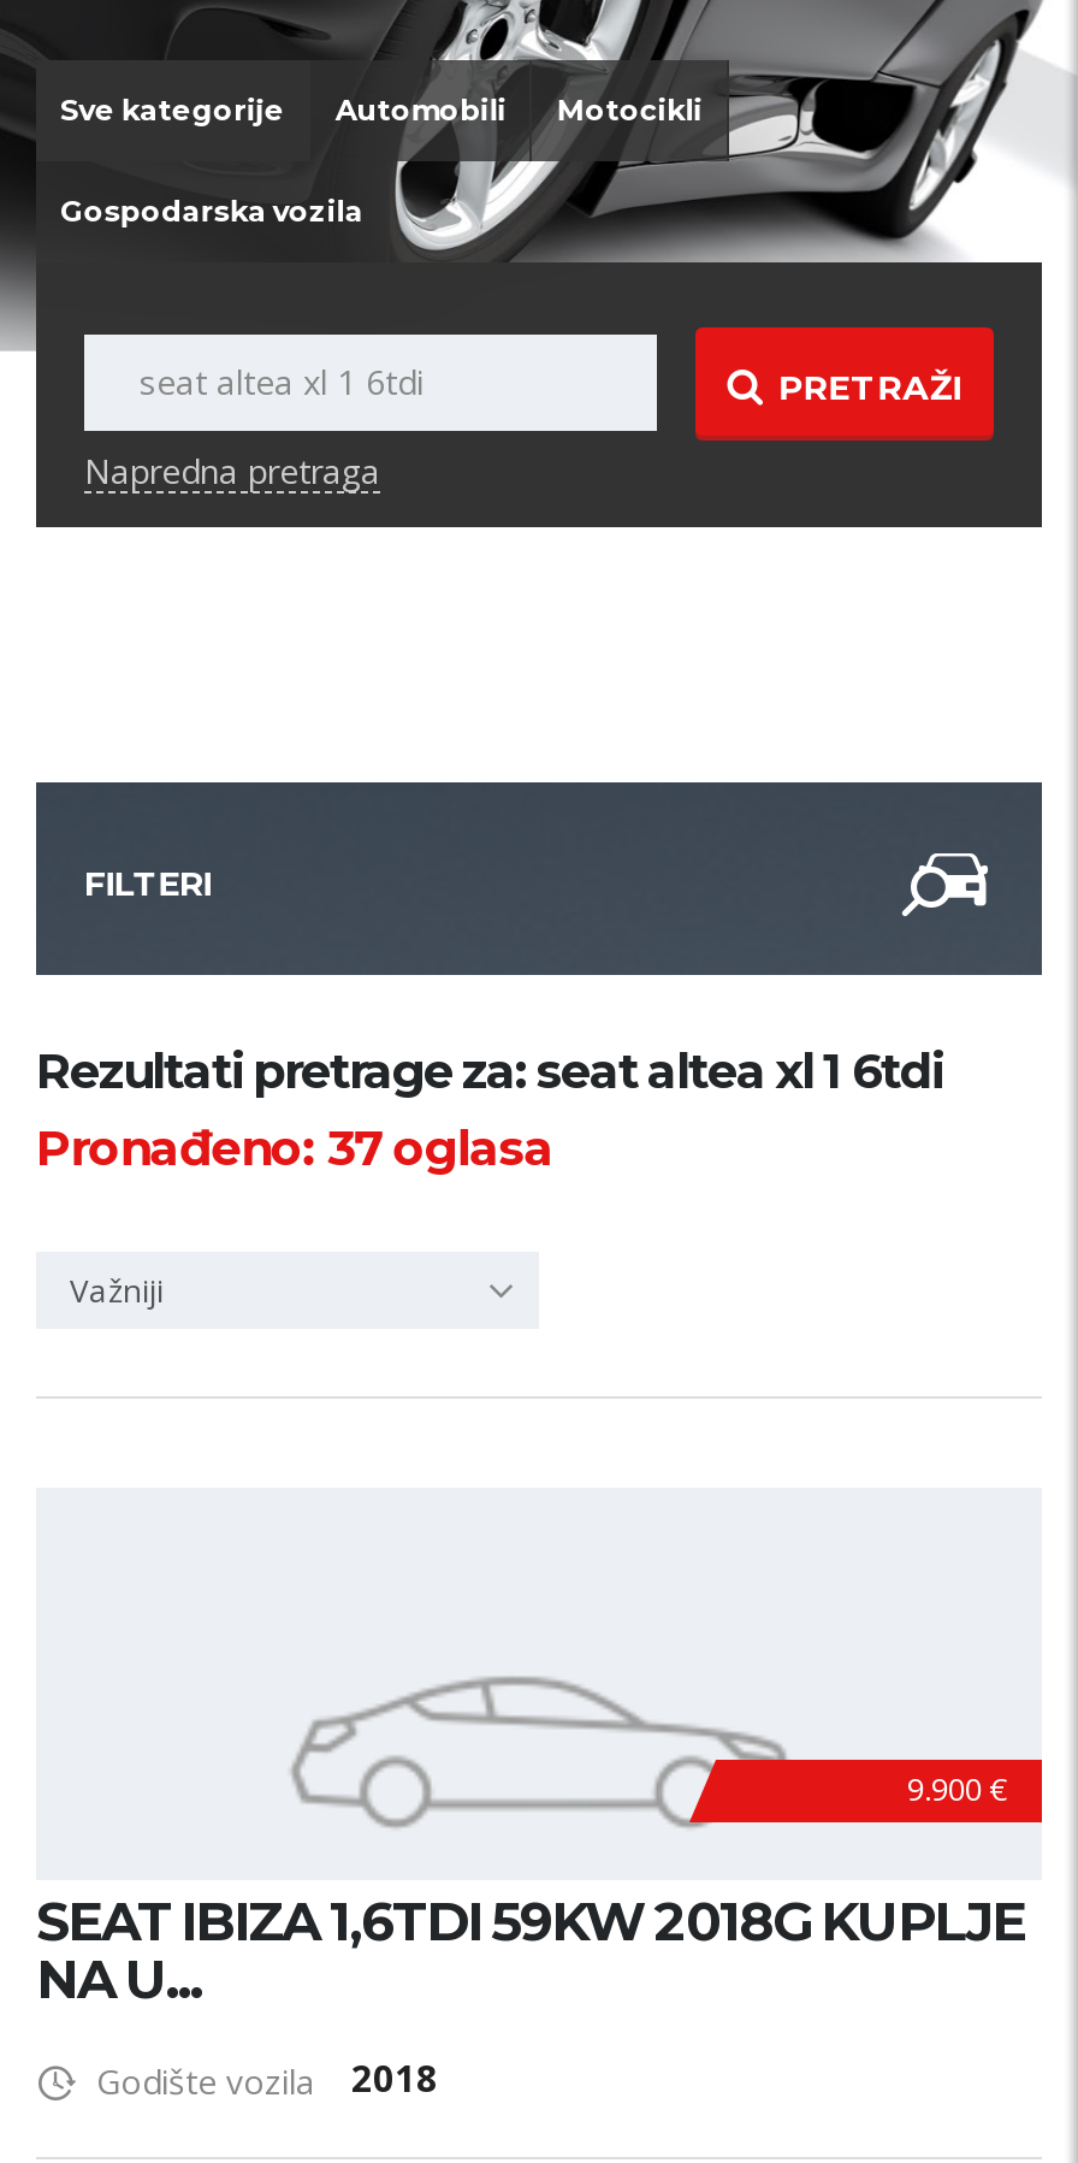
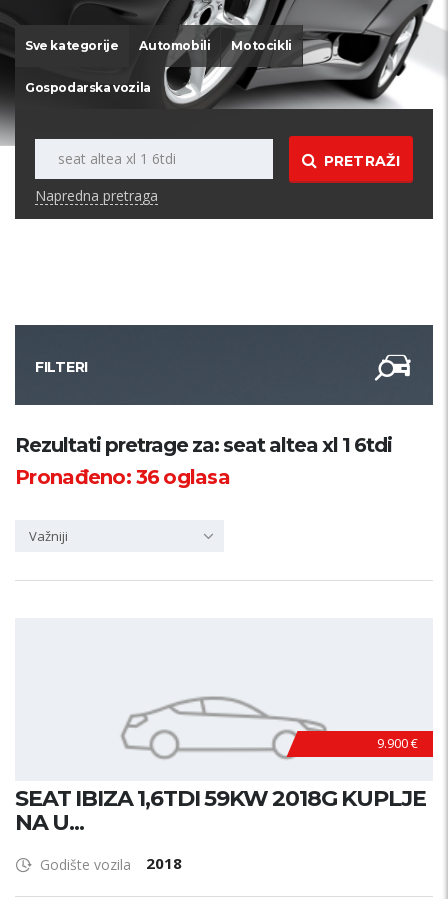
- Pronađeno: 37 oglasa
+ Pronađeno: 36 oglasa
